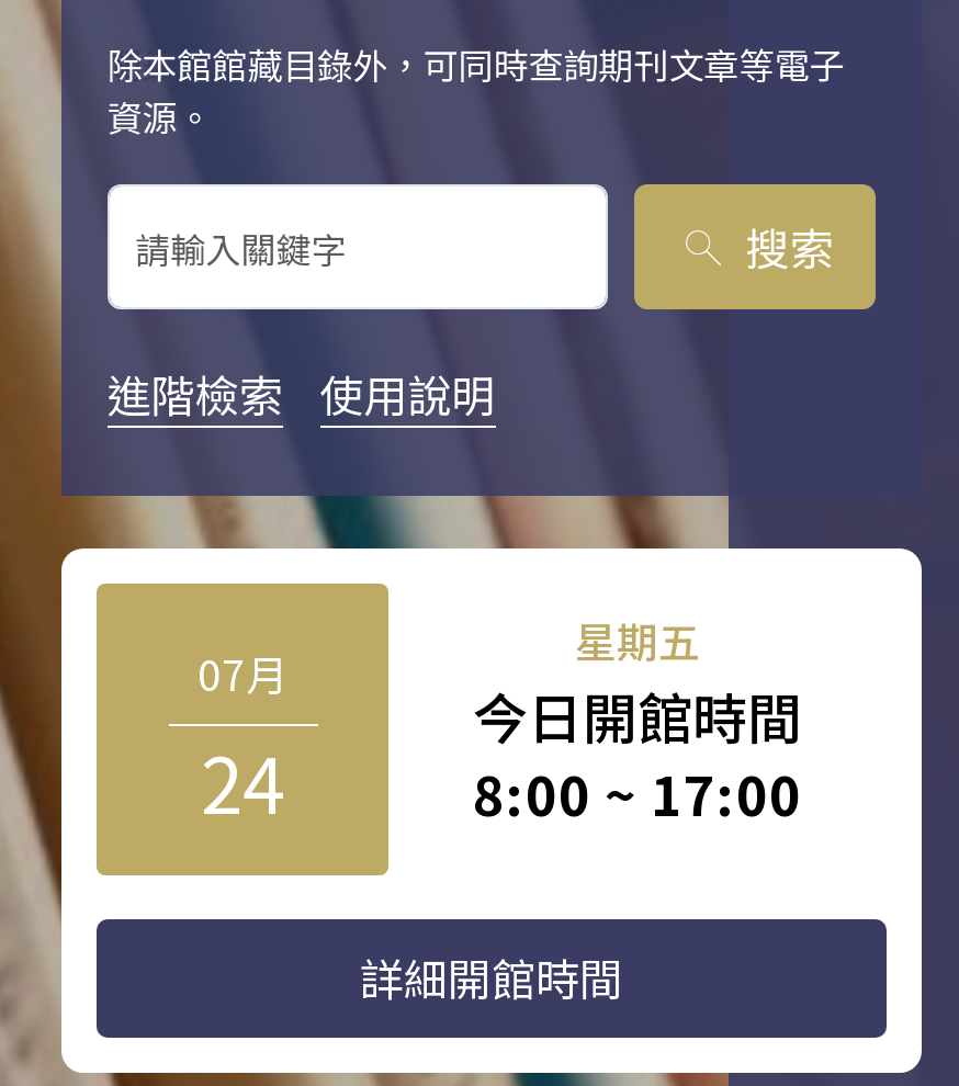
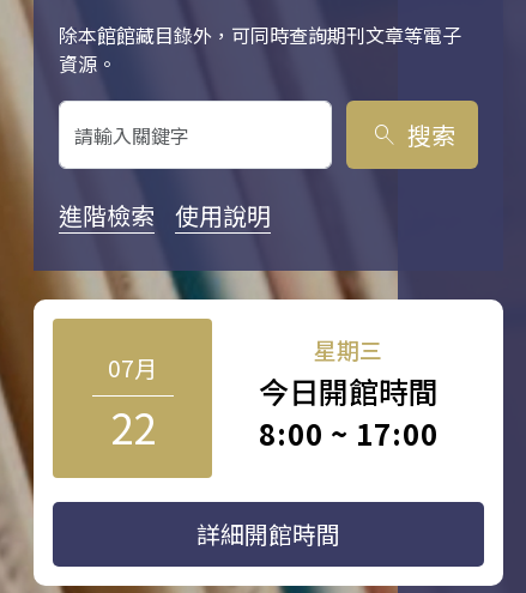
- 星期五
+ 星期三

- 24
+ 22
